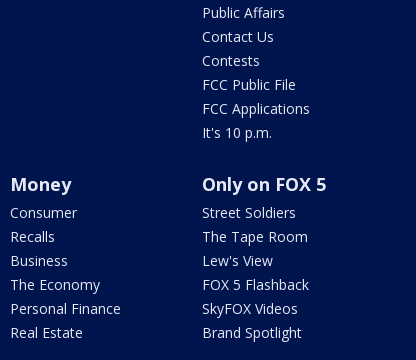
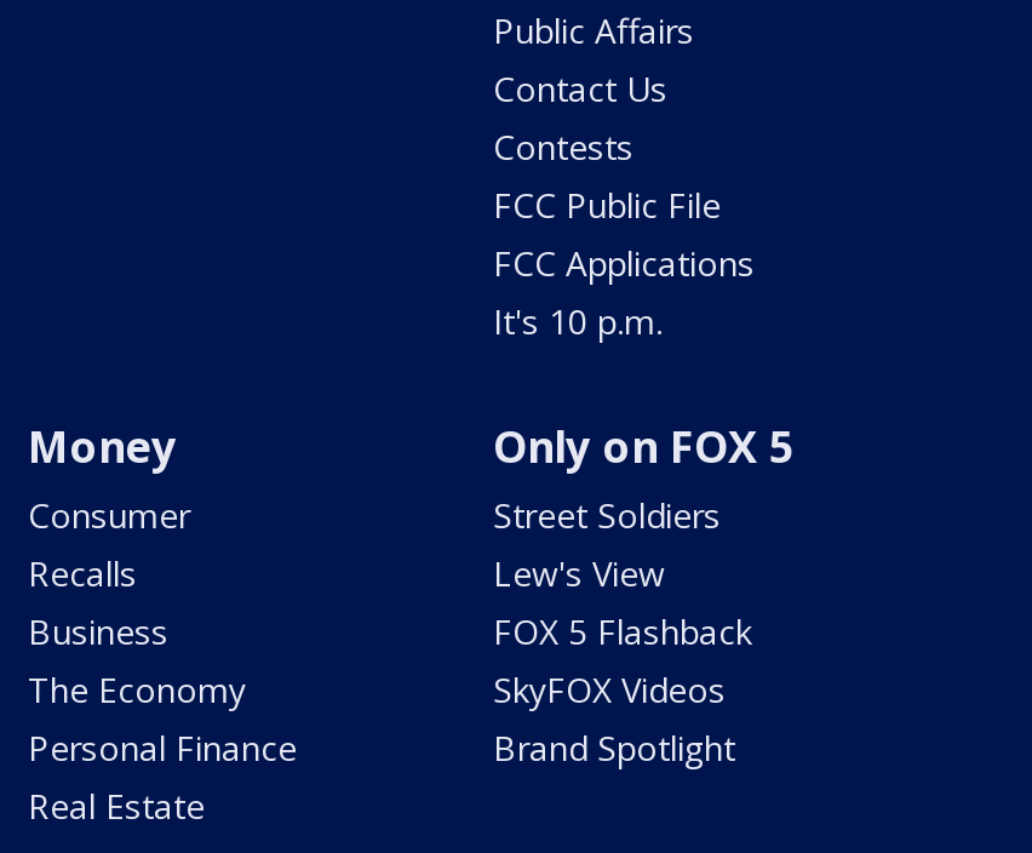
- The Tape Room

moved up: Lew's View | FOX 5 Flashback | SkyFOX Videos | Brand Spotlight
